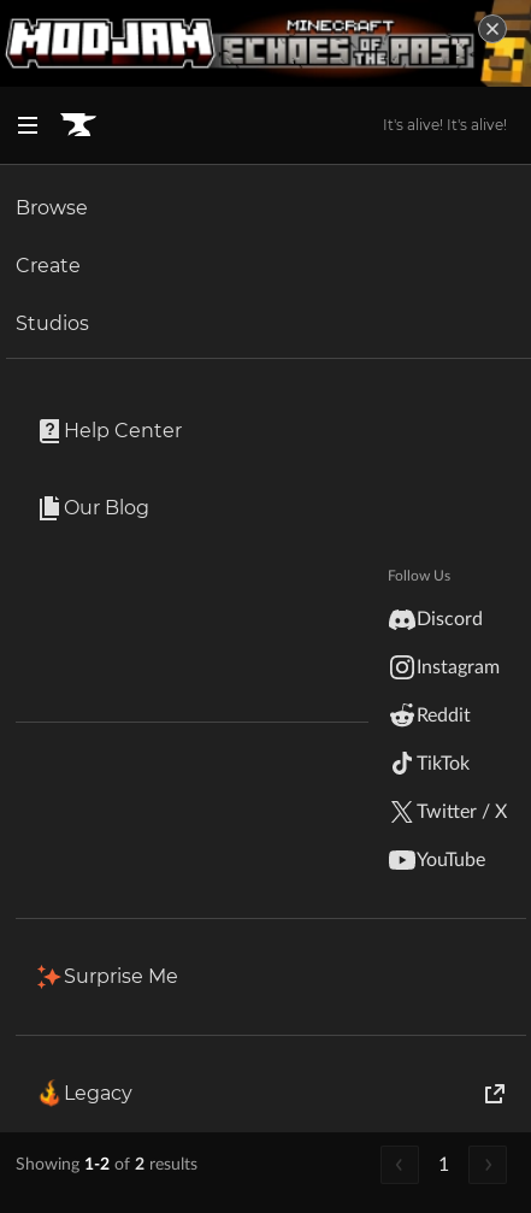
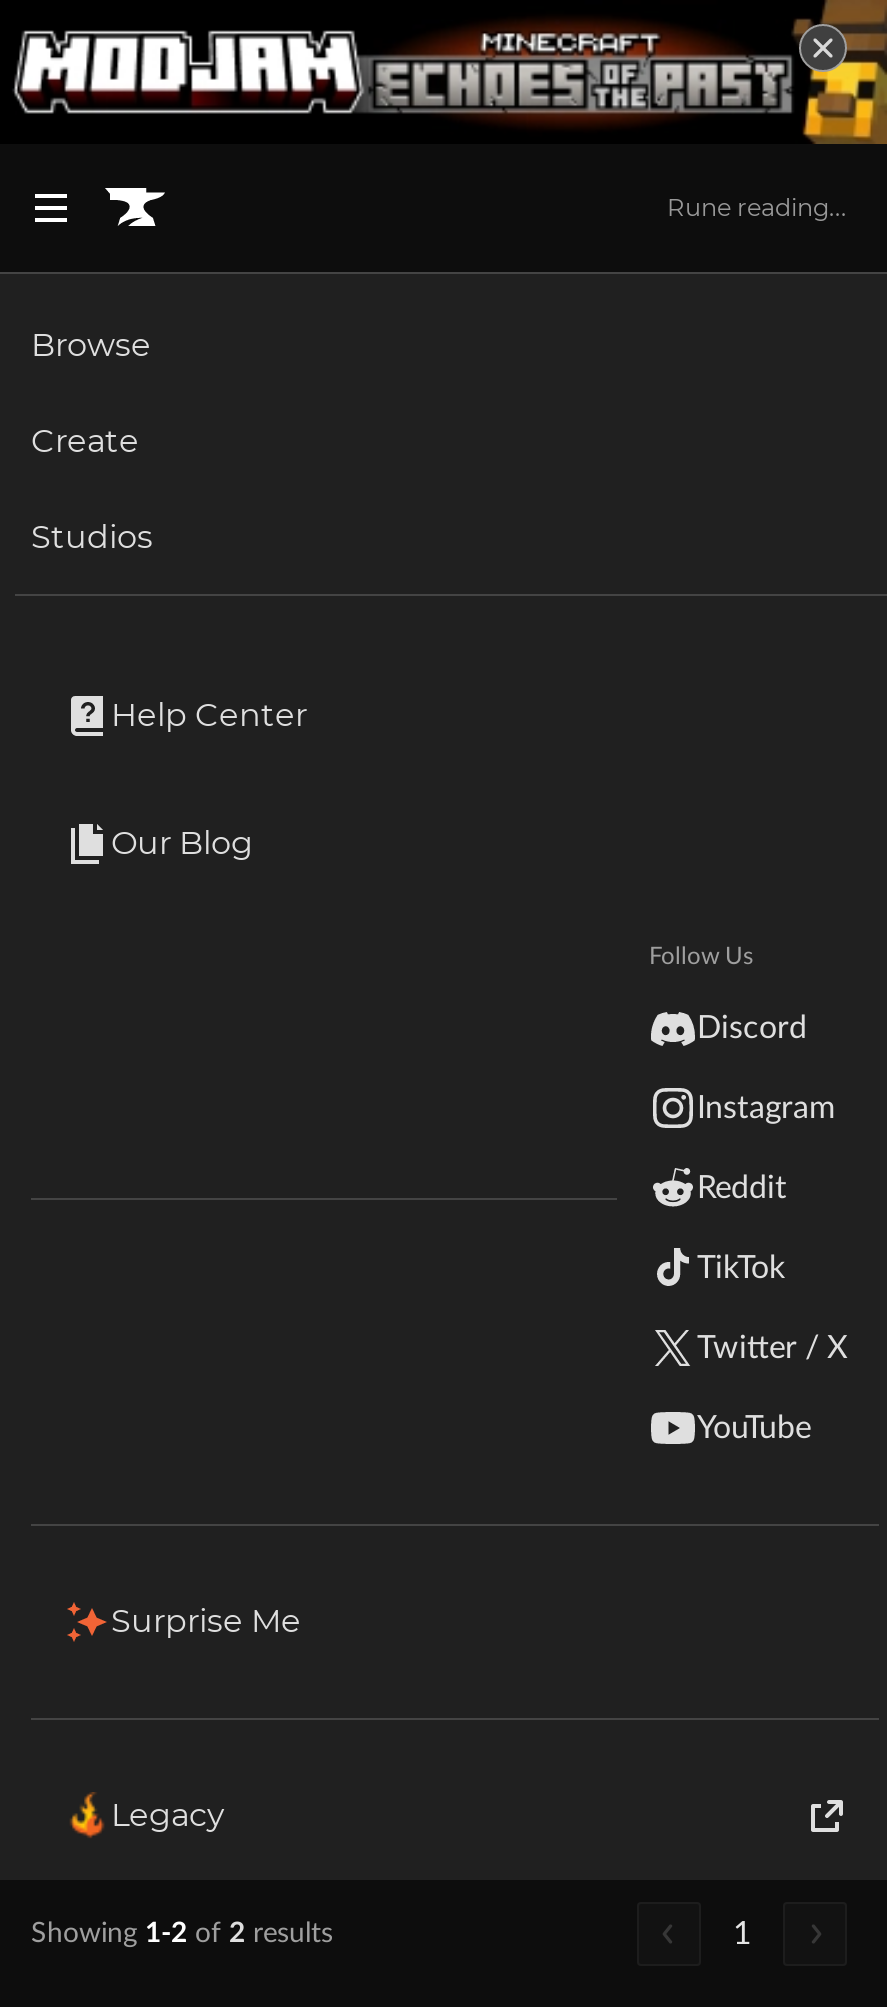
- It's alive! It's alive!
+ Rune reading...
